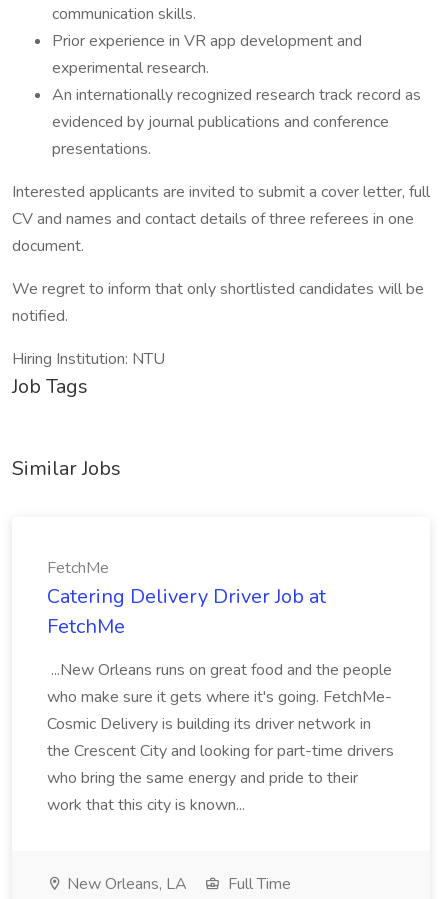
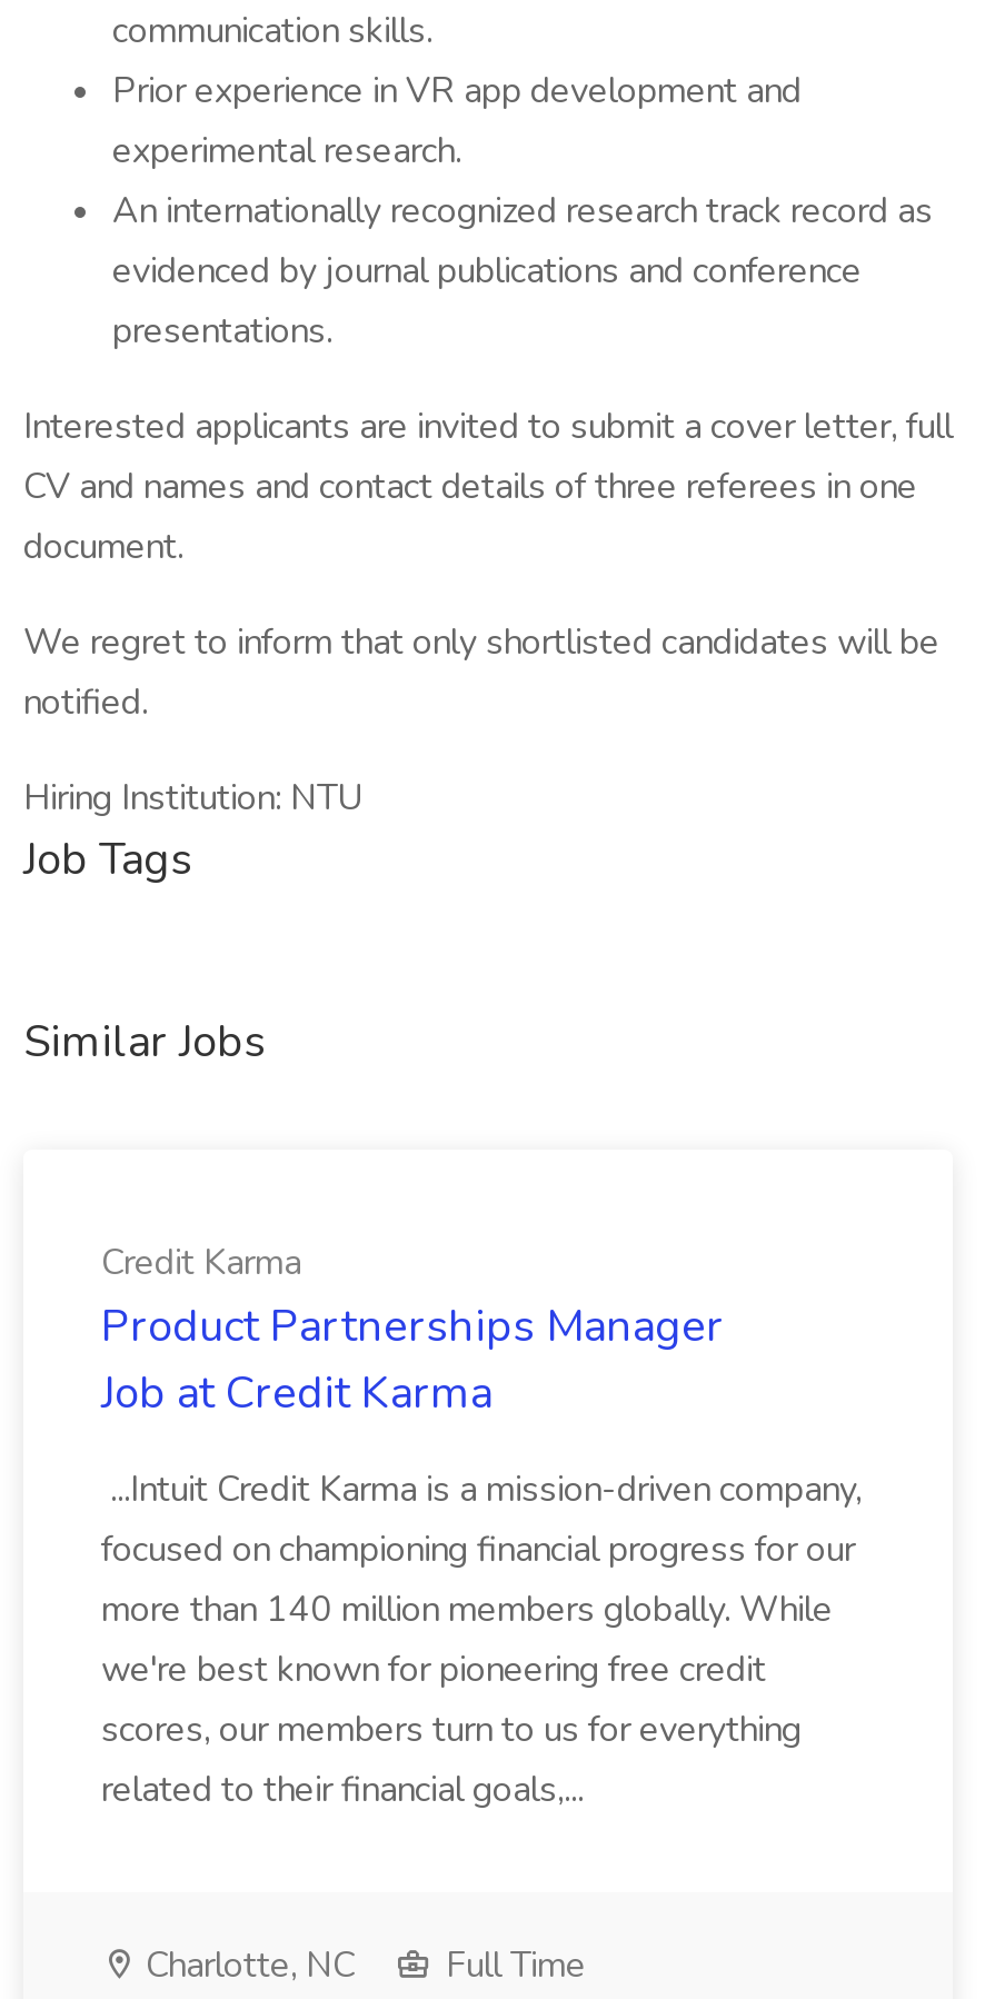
- FetchMe
- Catering Delivery Driver Job at
- FetchMe
+ Credit Karma
+ Product Partnerships Manager
+ Job at Credit Karma

- ...New Orleans runs on great food and the people
- who make sure it gets where it's going. FetchMe-
- Cosmic Delivery is building its driver network in
- the Crescent City and looking for part-time drivers
- who bring the same energy and pride to their
- work that this city is known...
+ ...Intuit Credit Karma is a mission-driven company,
+ focused on championing financial progress for our
+ more than 140 million members globally. While
+ we're best known for pioneering free credit
+ scores, our members turn to us for everything
+ related to their financial goals,...

- New Orleans, LA
+ Charlotte, NC
